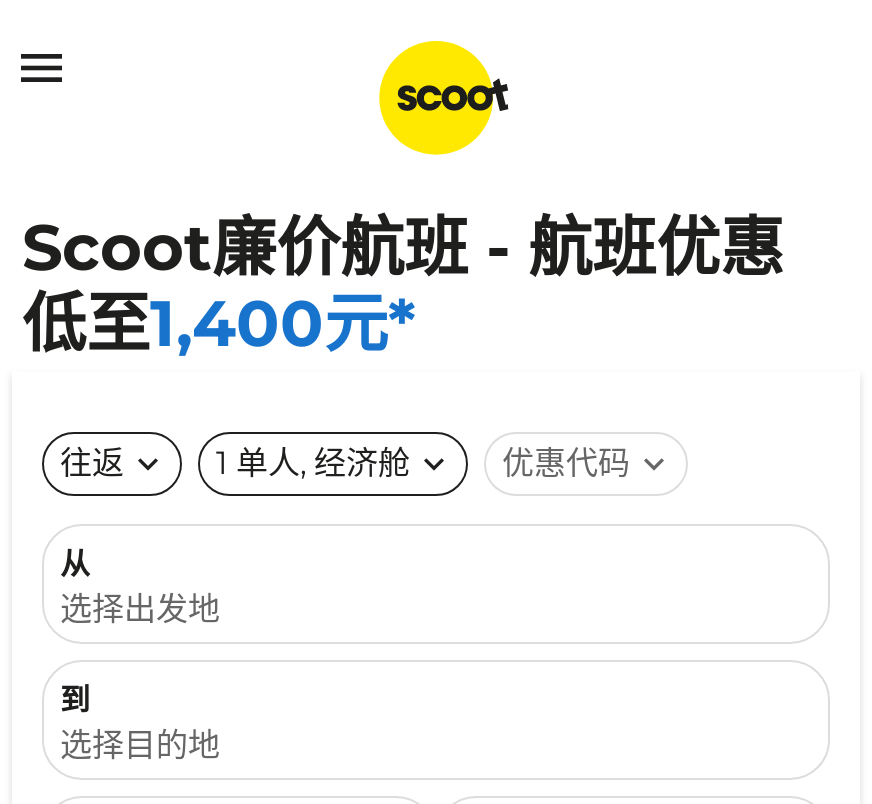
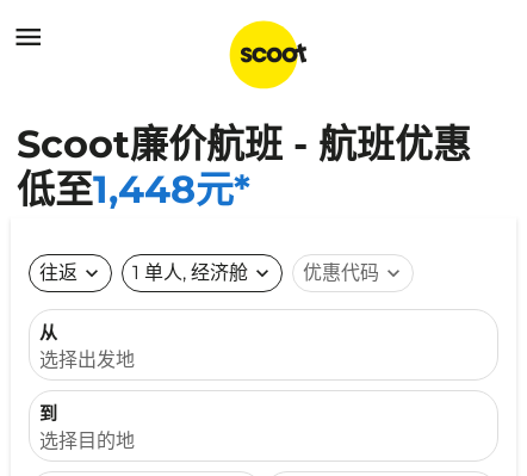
- 低至1,400元*
+ 低至1,448元*
